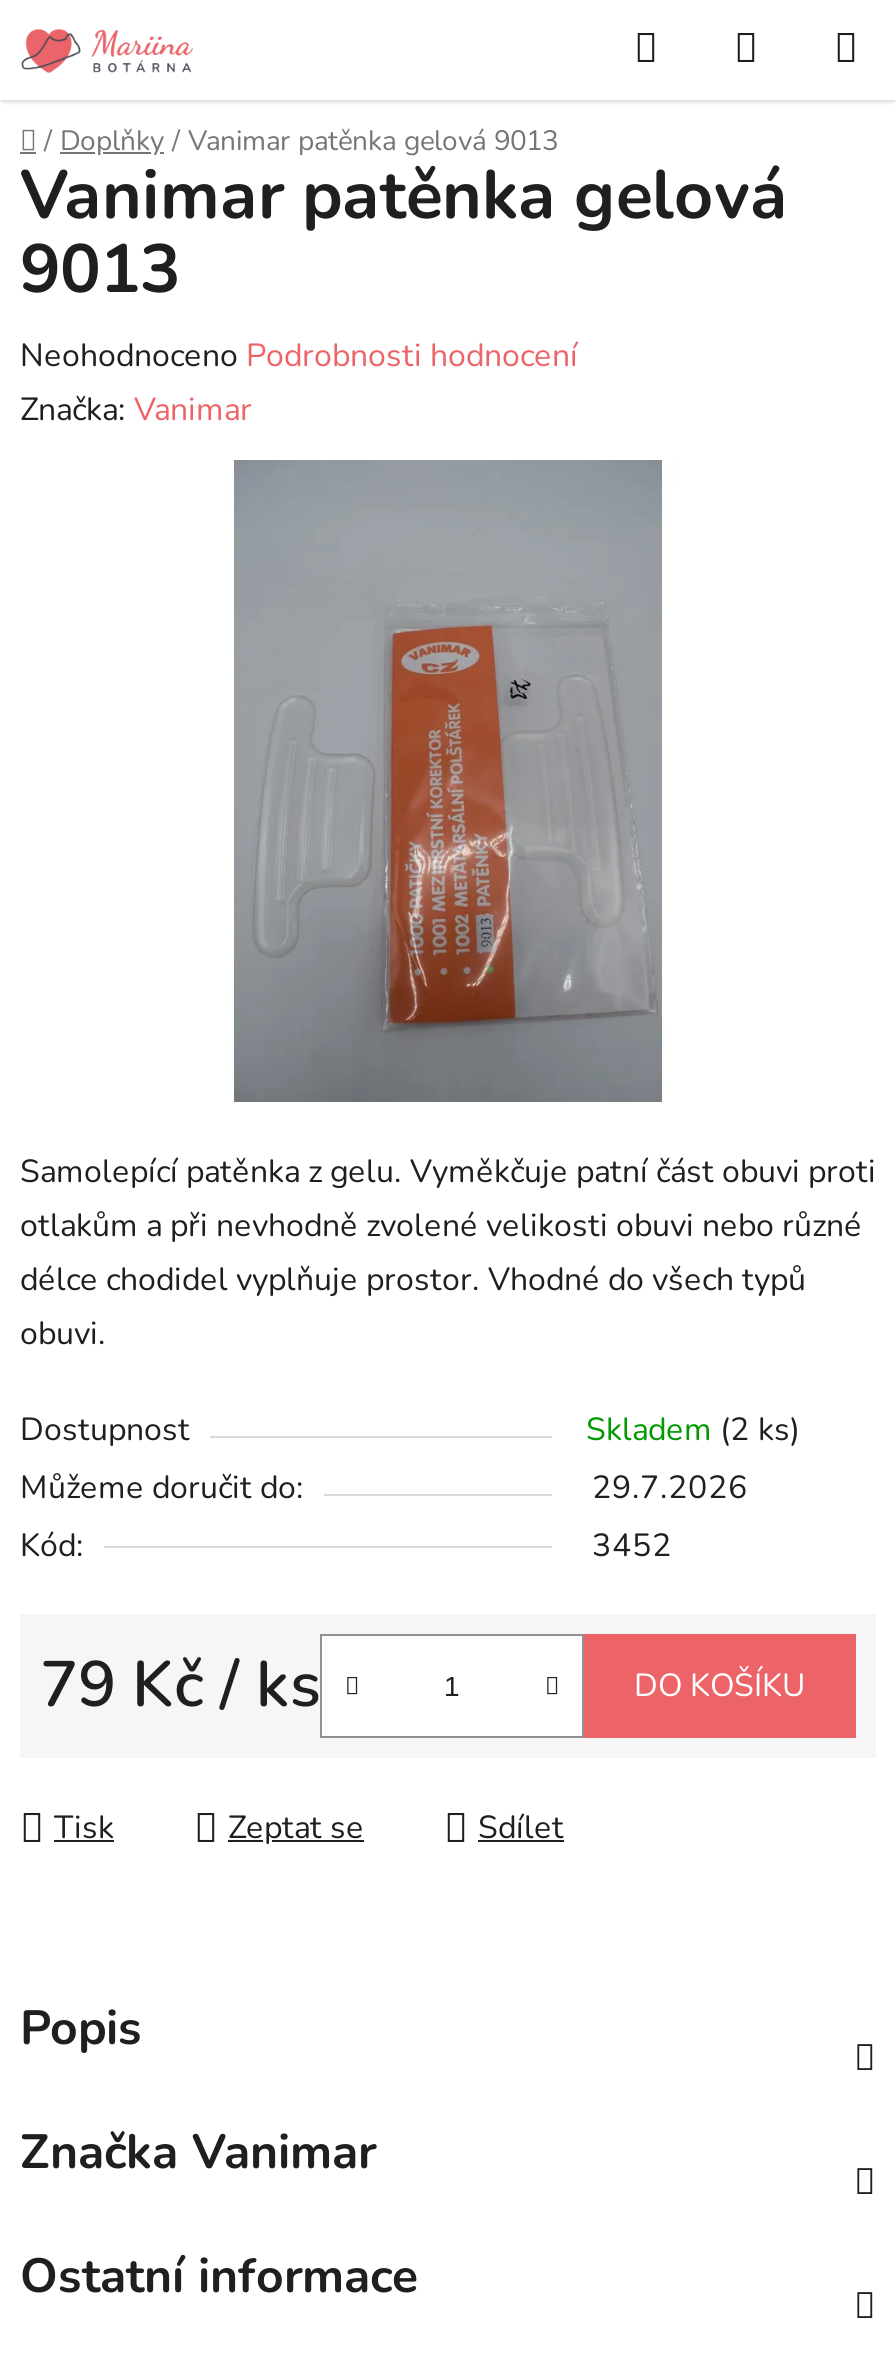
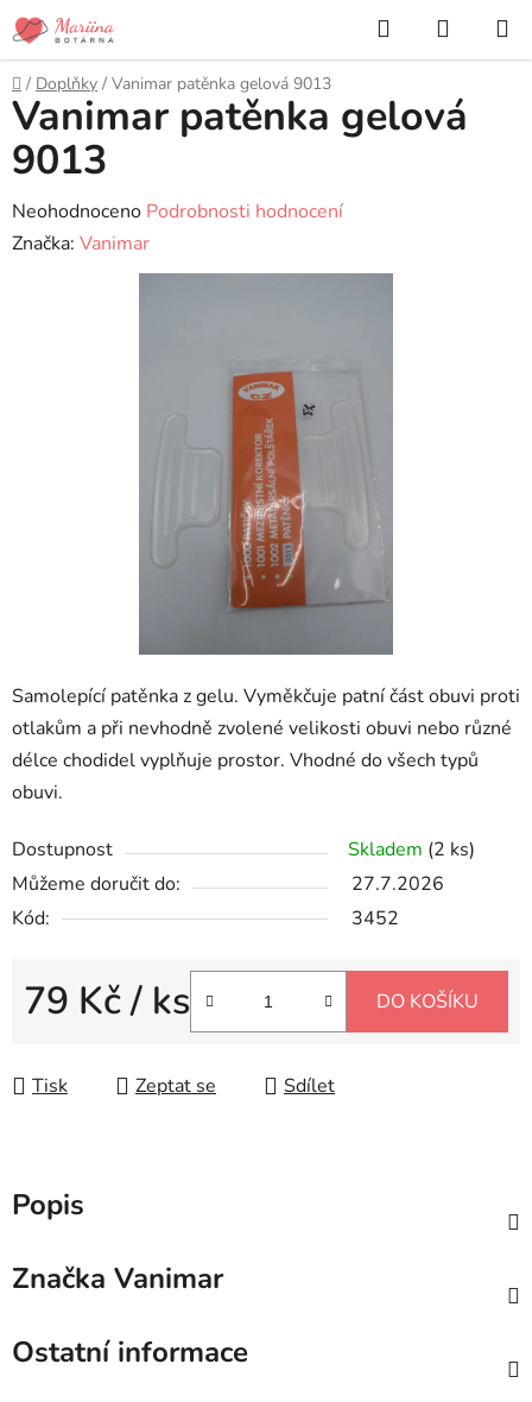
- 29.7.2026
+ 27.7.2026
